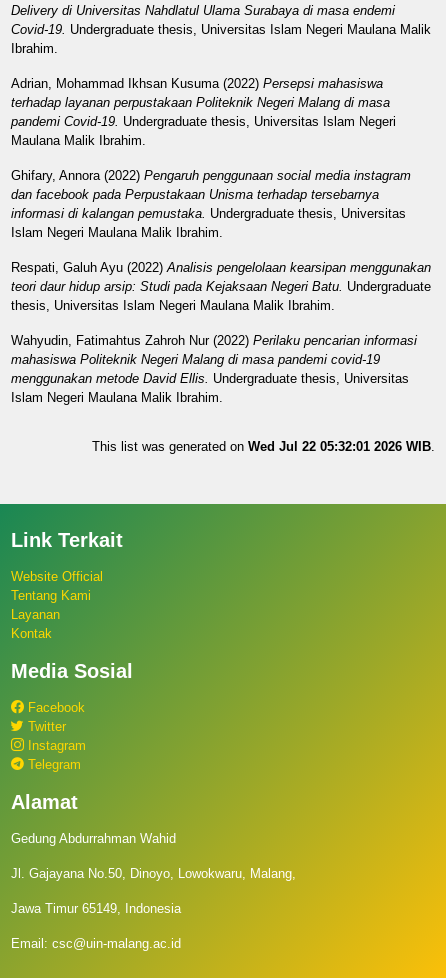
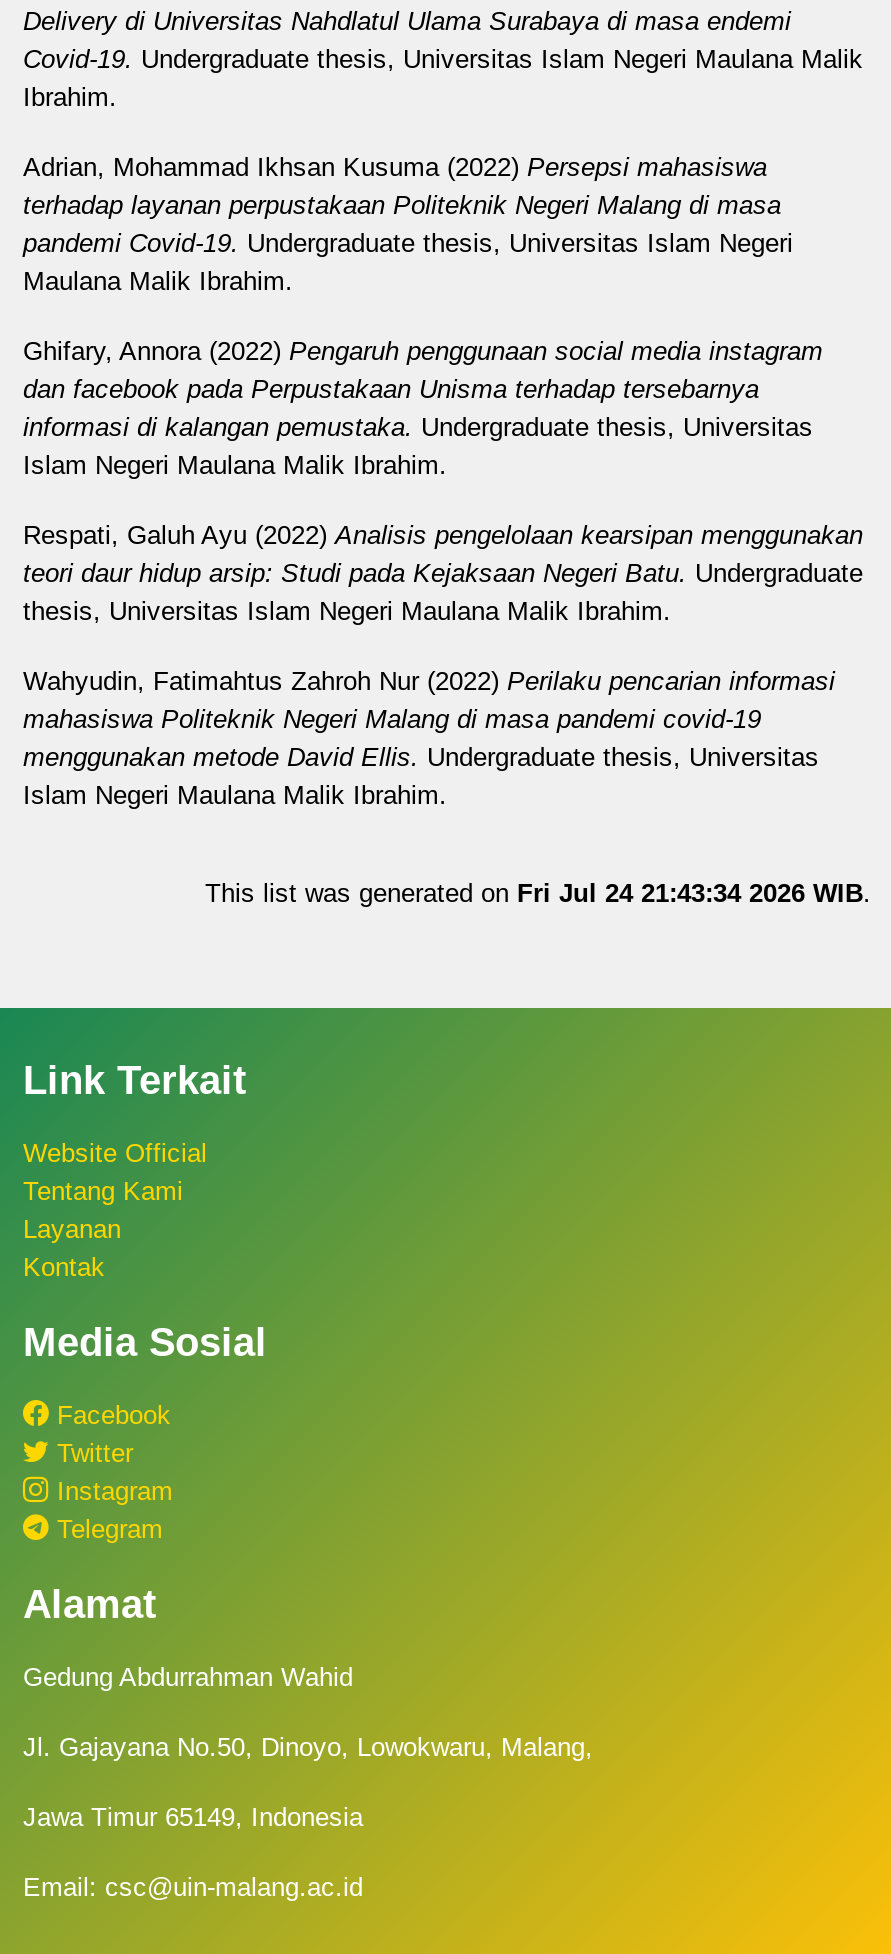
- This list was generated on Wed Jul 22 05:32:01 2026 WIB.
+ This list was generated on Fri Jul 24 21:43:34 2026 WIB.
